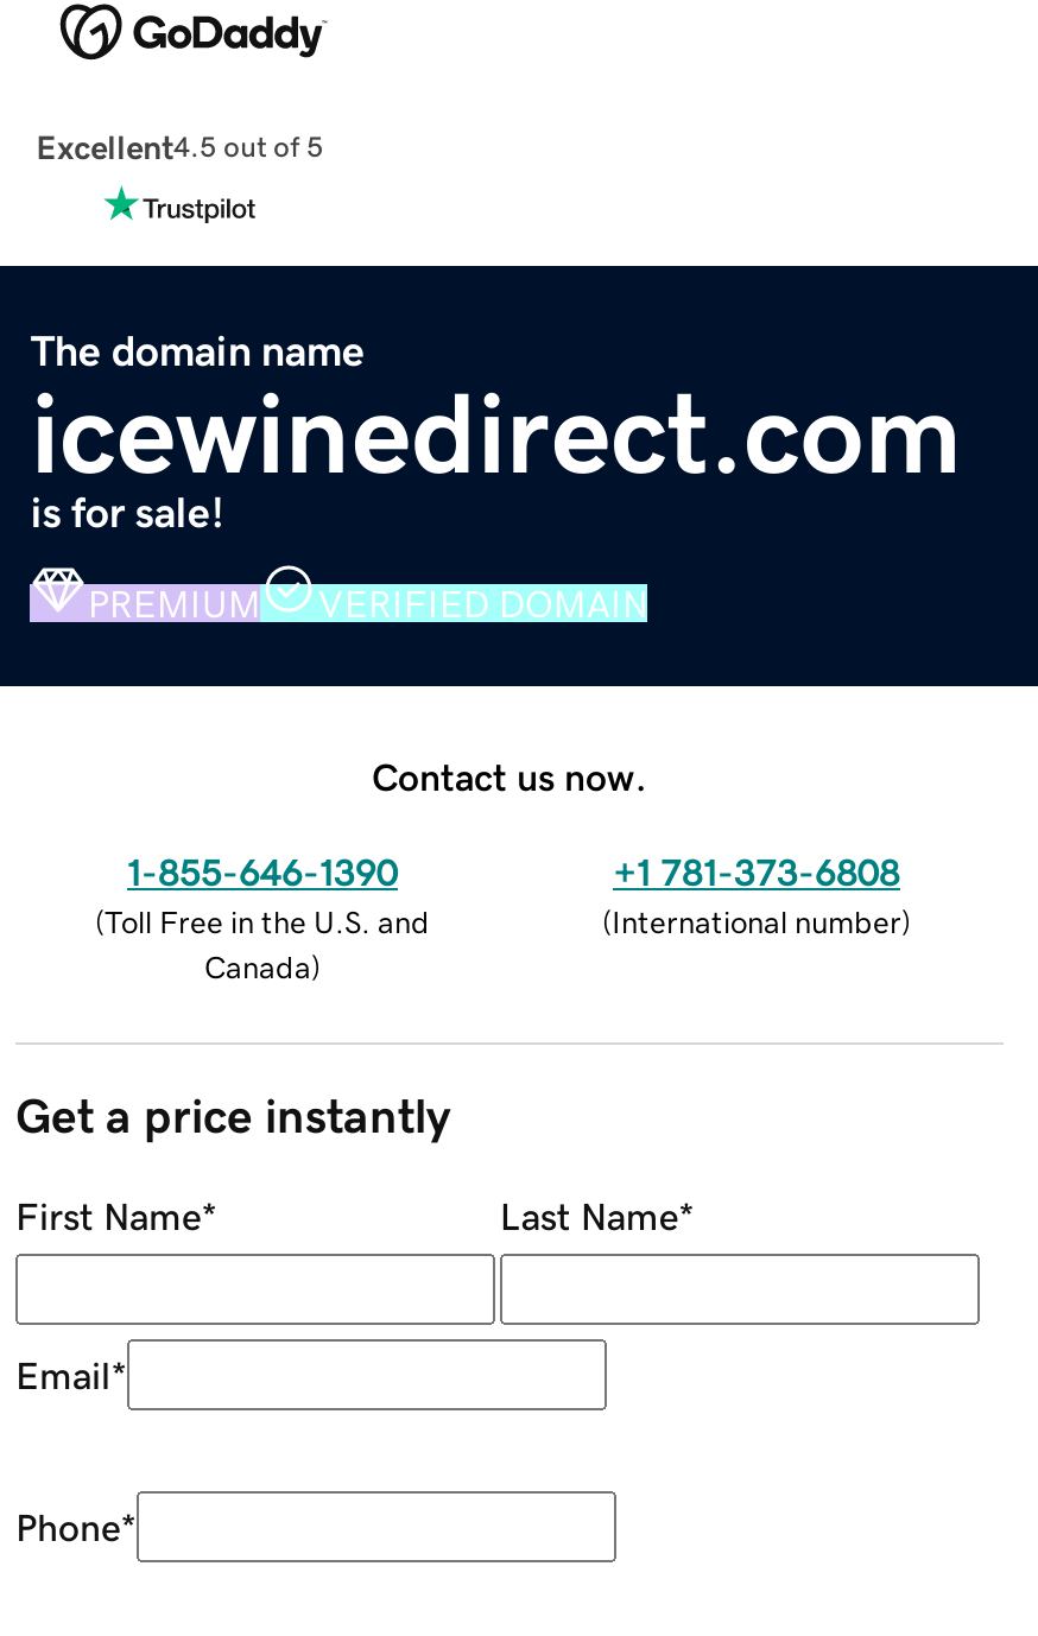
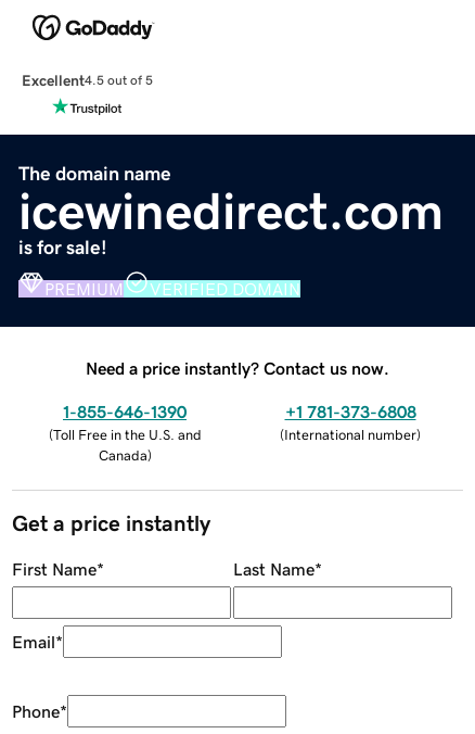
- Contact us now.
+ Need a price instantly? Contact us now.
